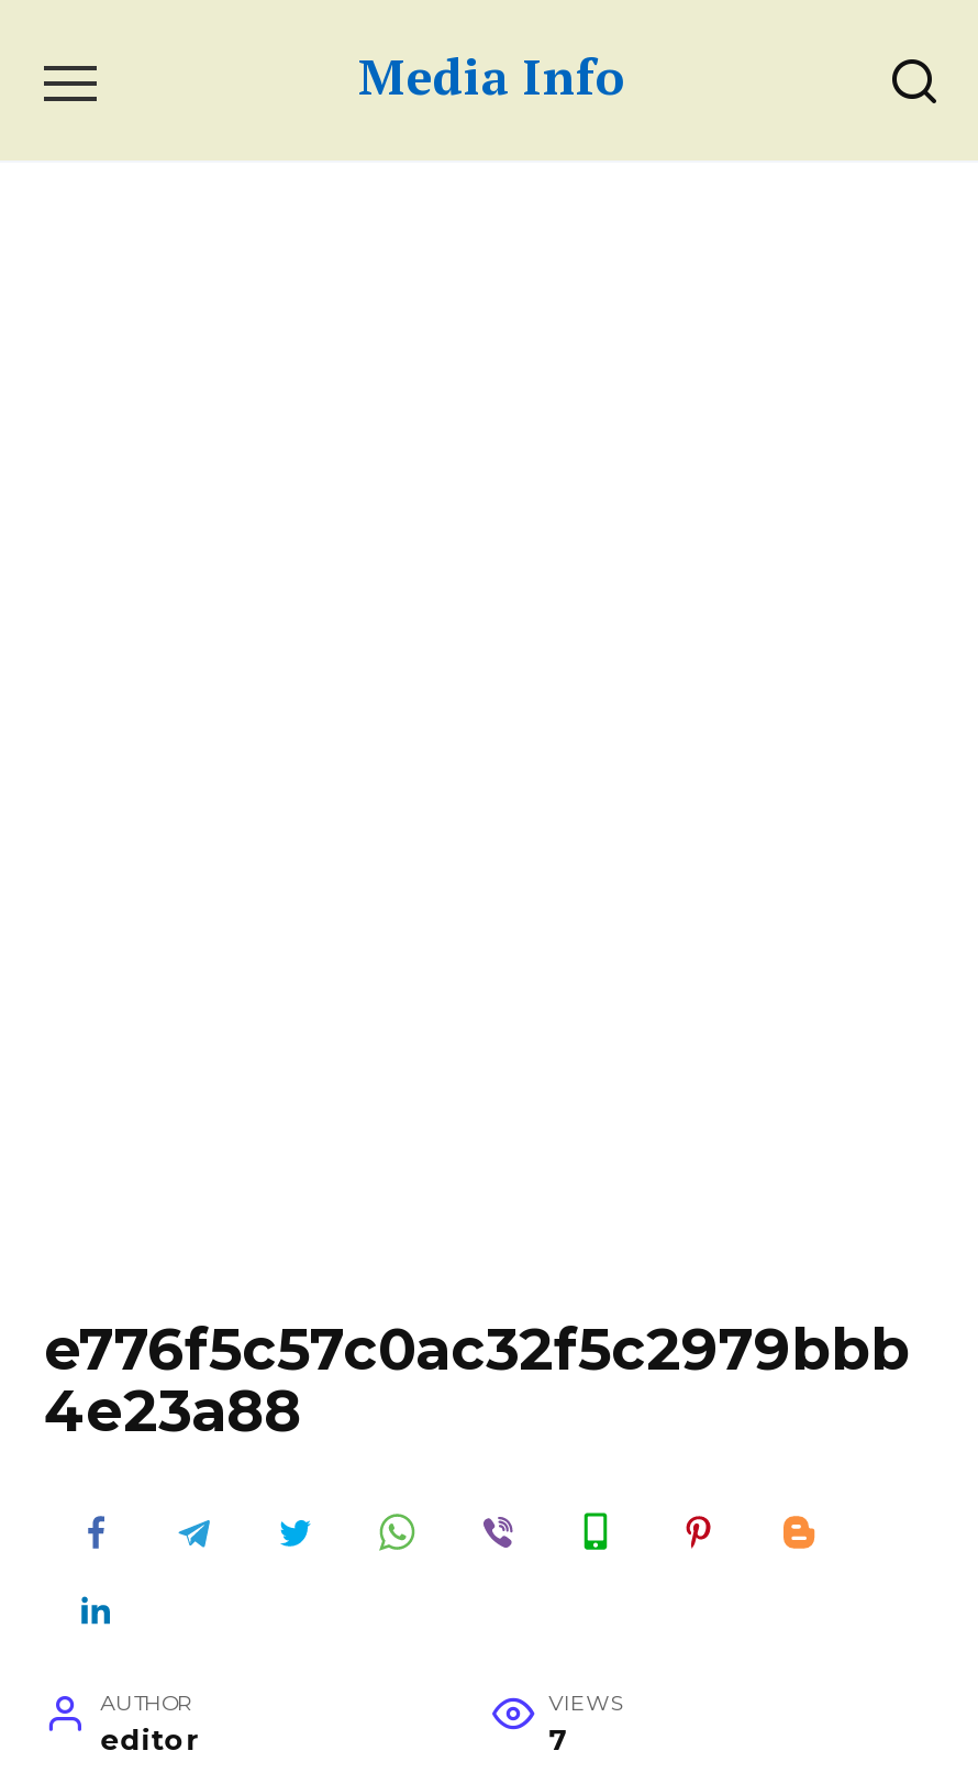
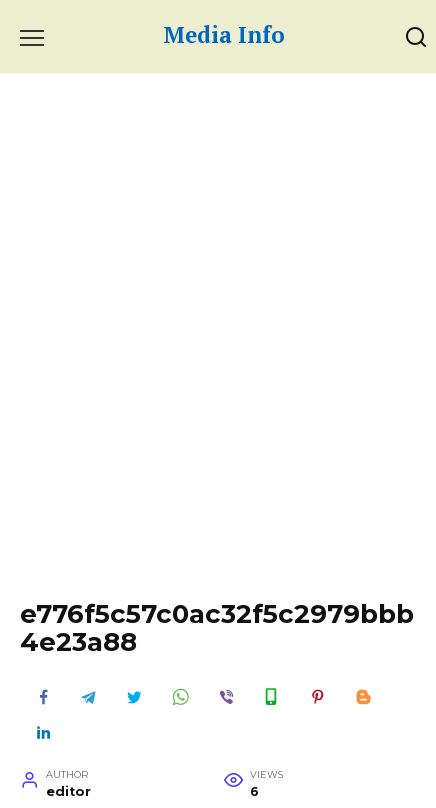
- 7
+ 6
